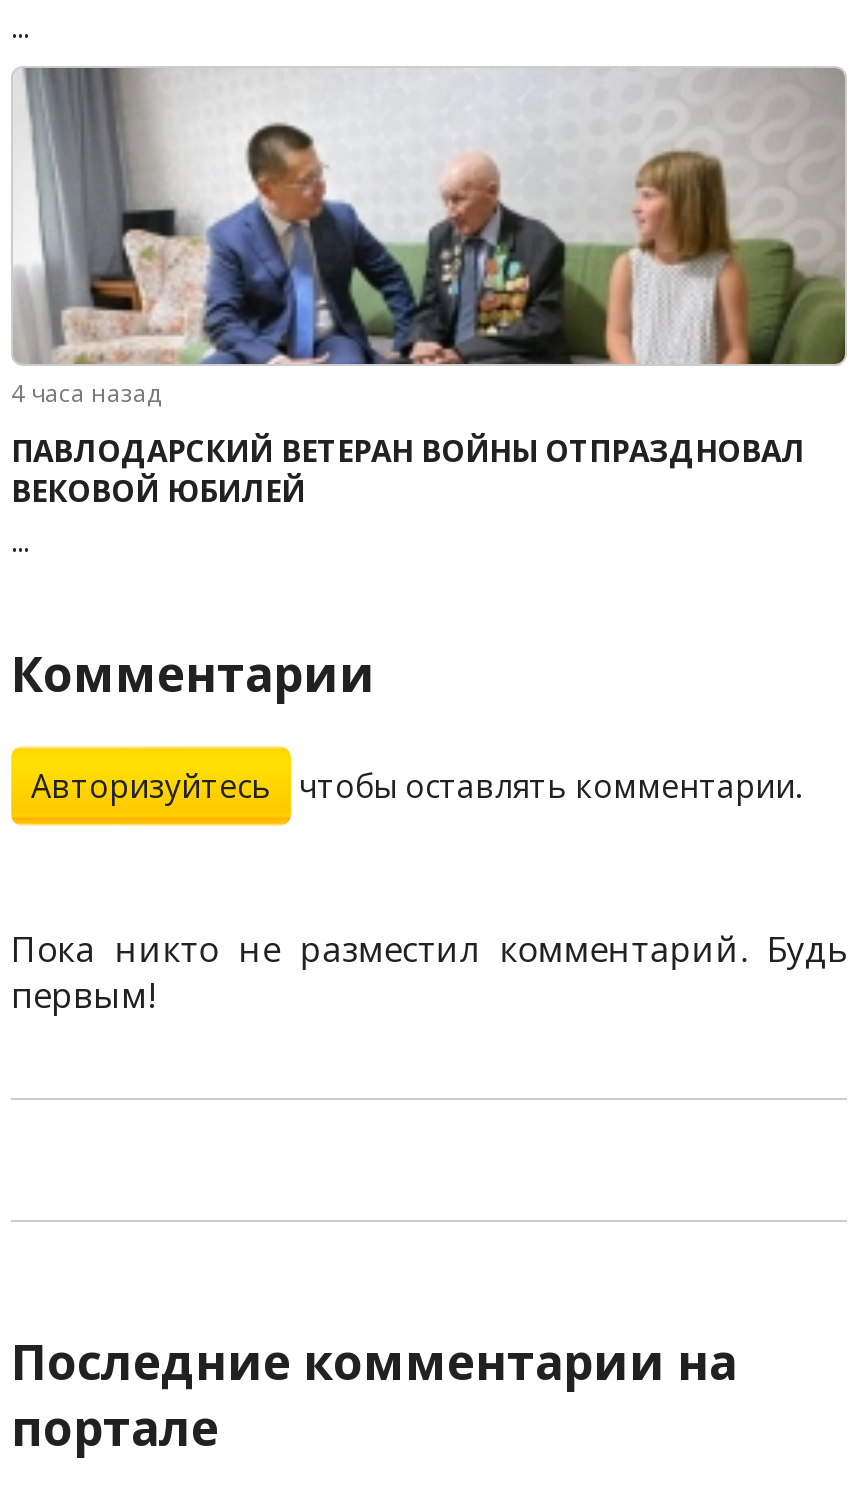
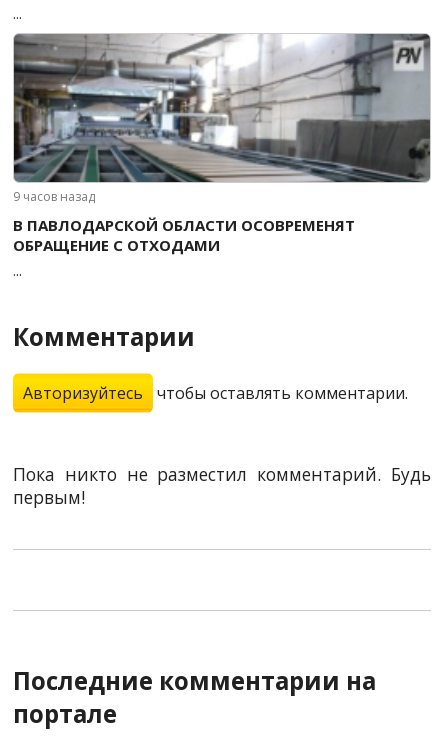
- [image]
- 4 часа назад
+ [image]
+ 9 часов назад

- ПАВЛОДАРСКИЙ ВЕТЕРАН ВОЙНЫ ОТПРАЗДНОВАЛ
- ВЕКОВОЙ ЮБИЛЕЙ
+ В ПАВЛОДАРСКОЙ ОБЛАСТИ ОСОВРЕМЕНЯТ
+ ОБРАЩЕНИЕ С ОТХОДАМИ
